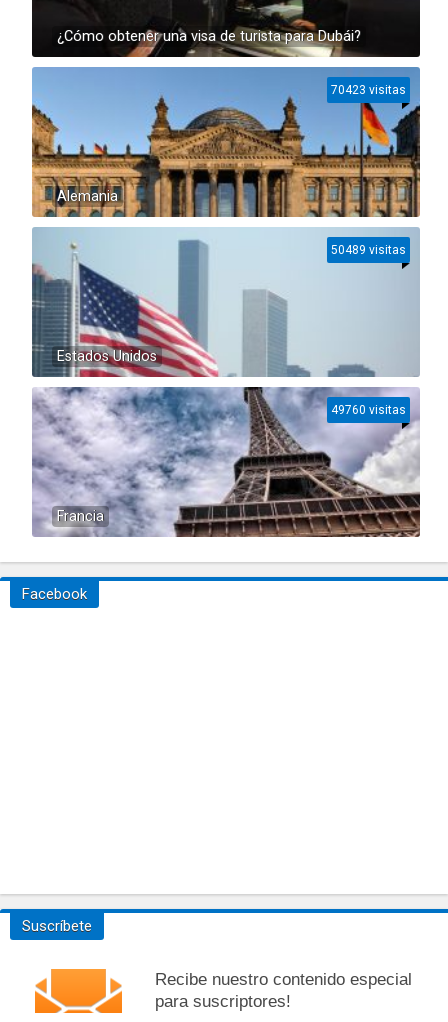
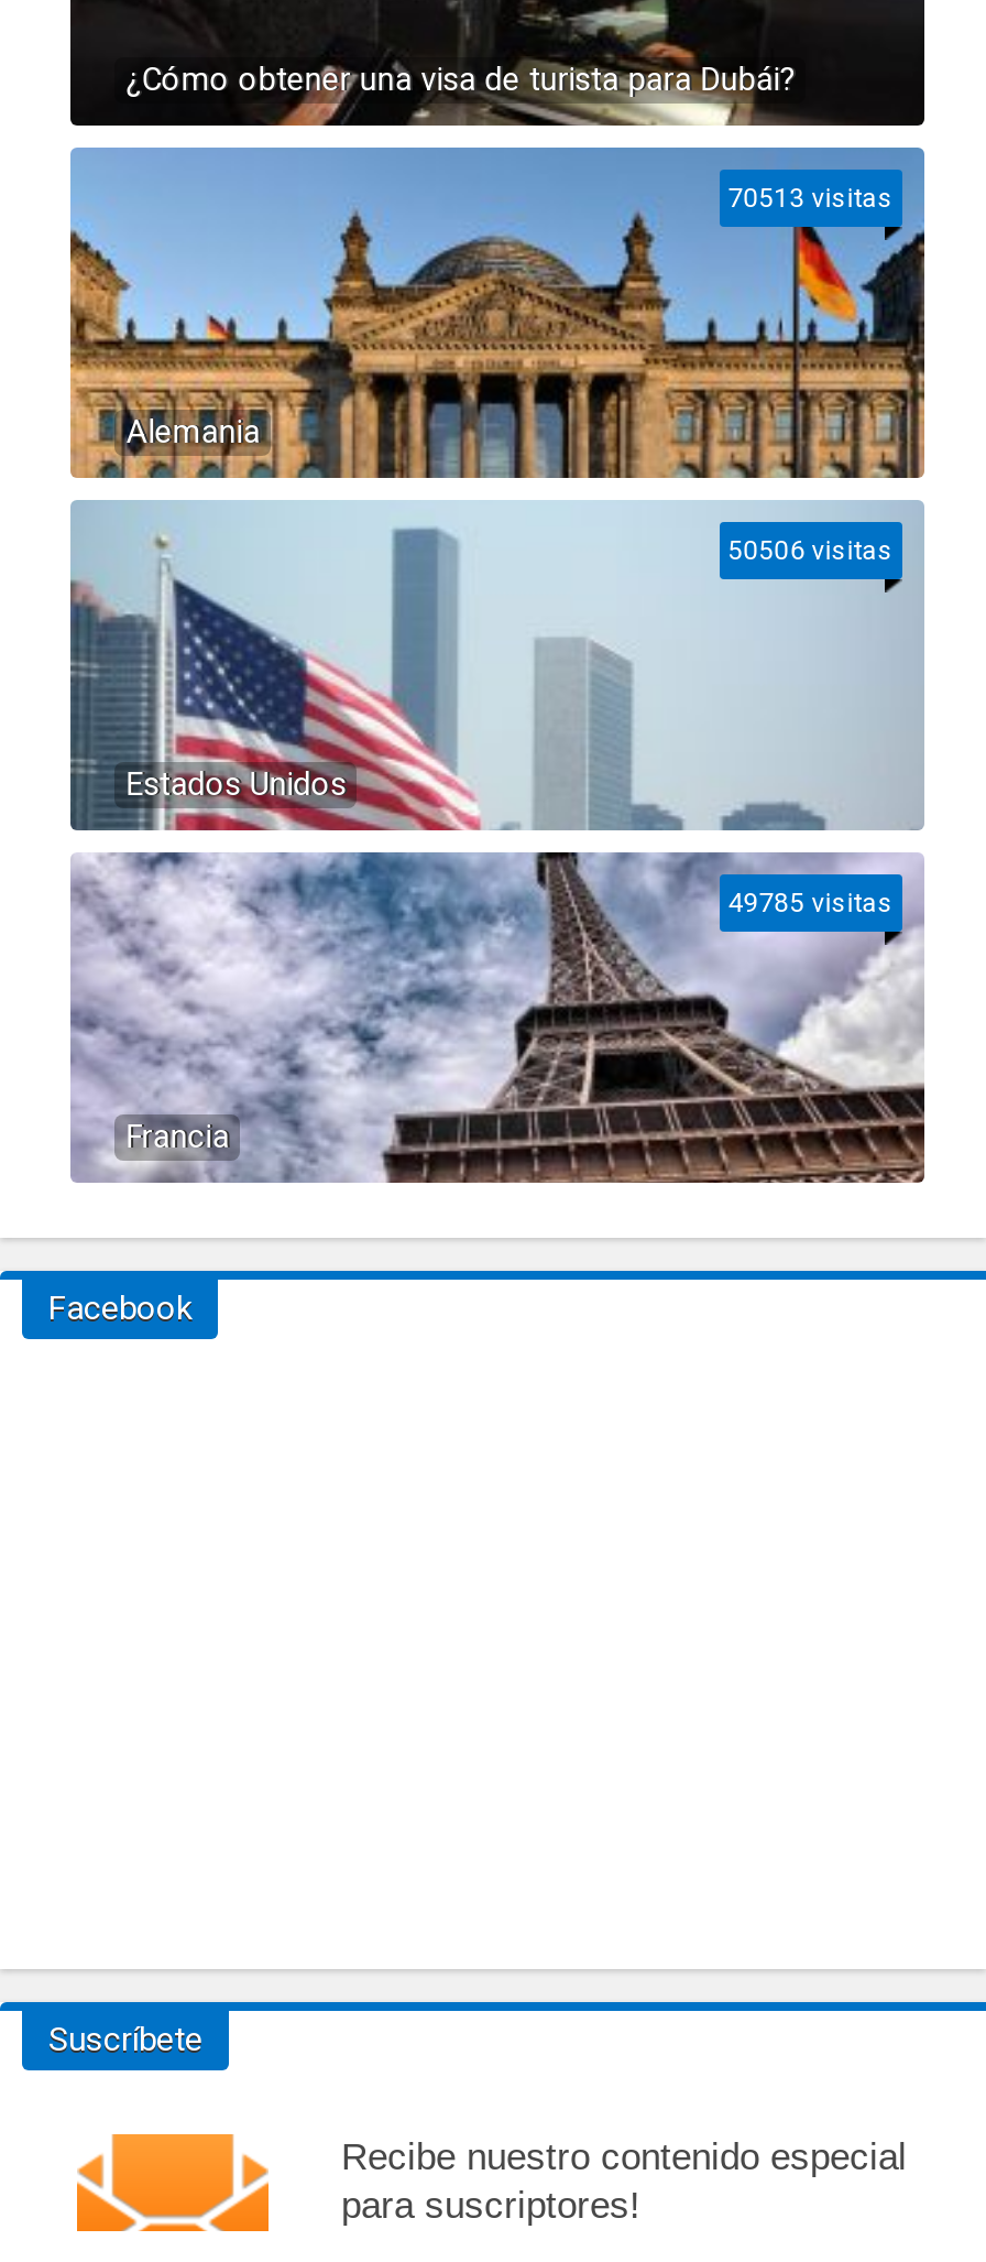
- 70423 visitas
+ 70513 visitas

- 50489 visitas
+ 50506 visitas

- 49760 visitas
+ 49785 visitas
